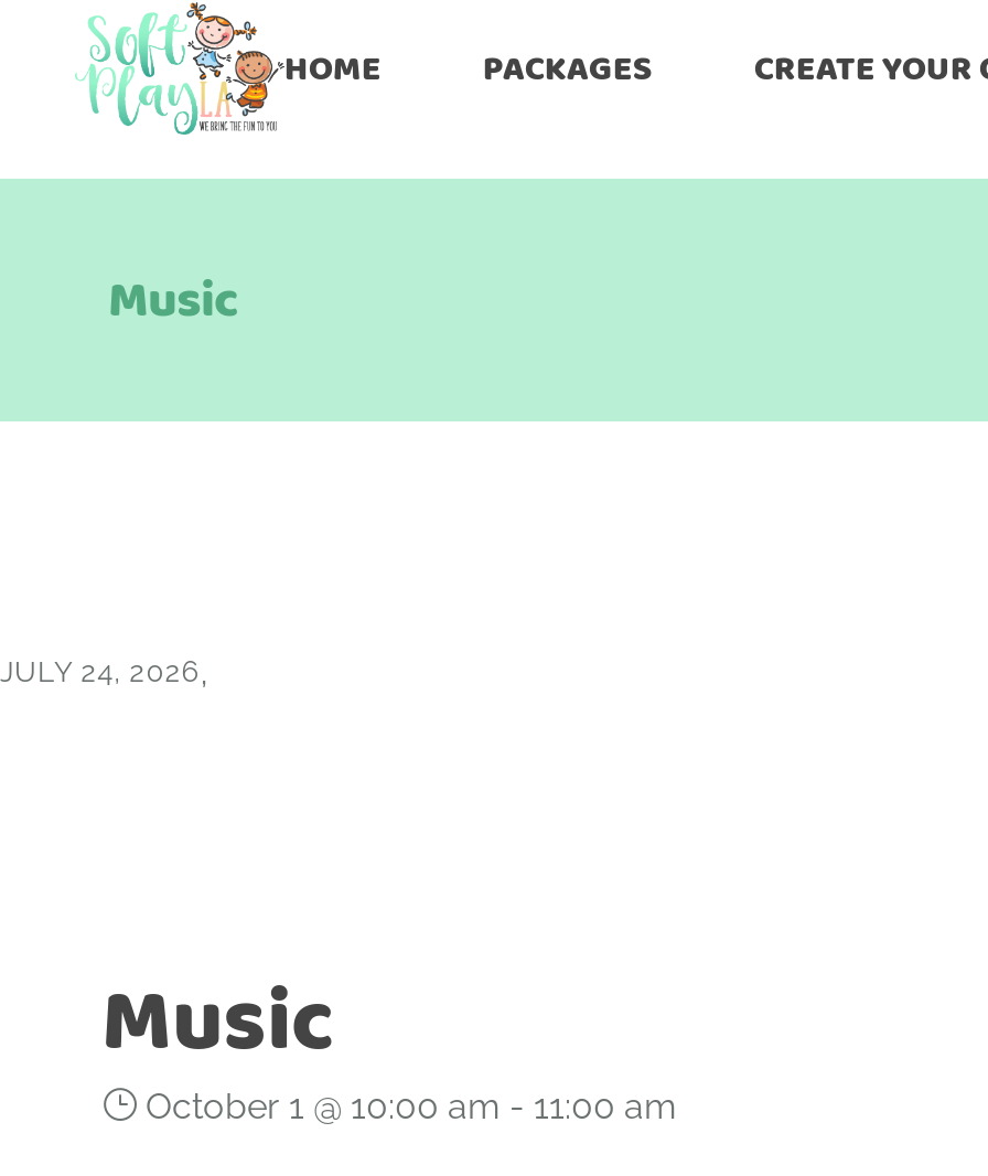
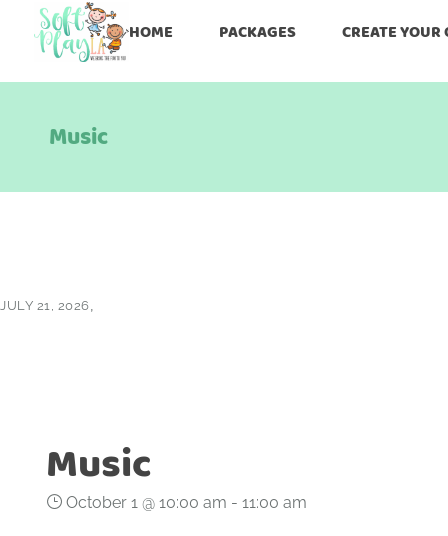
- JULY 24, 2026
+ JULY 21, 2026
